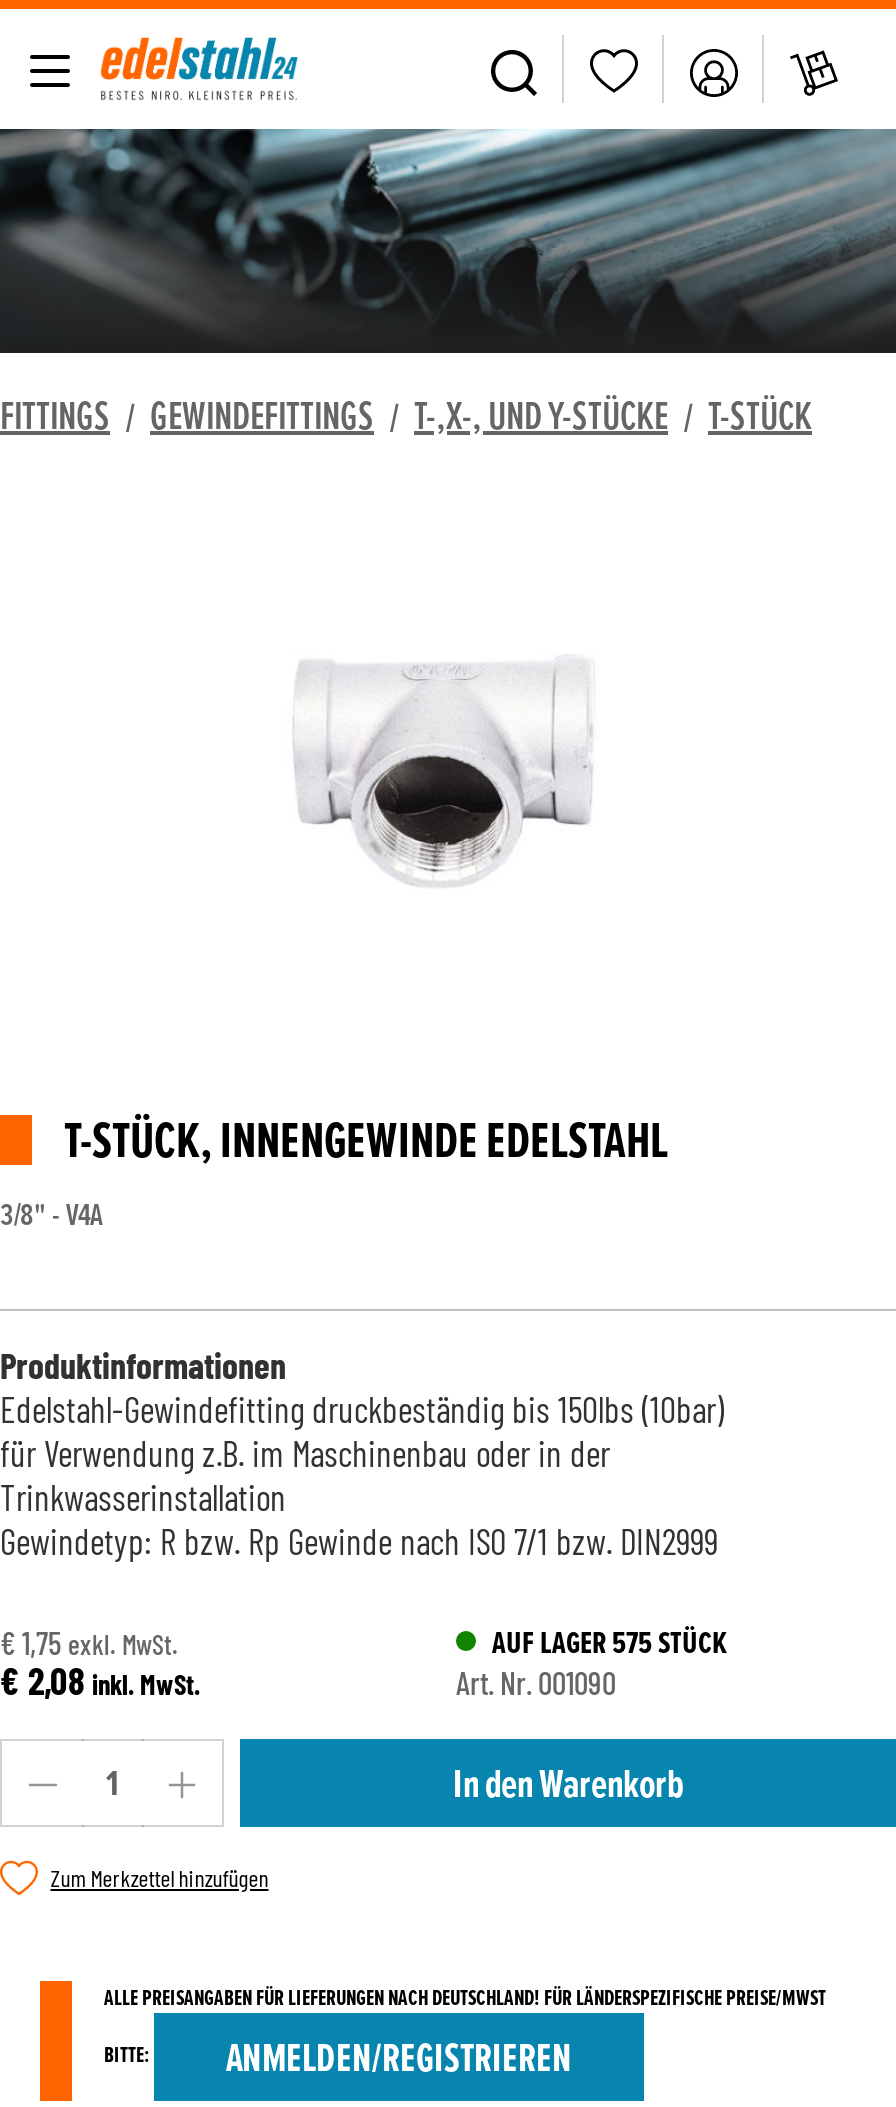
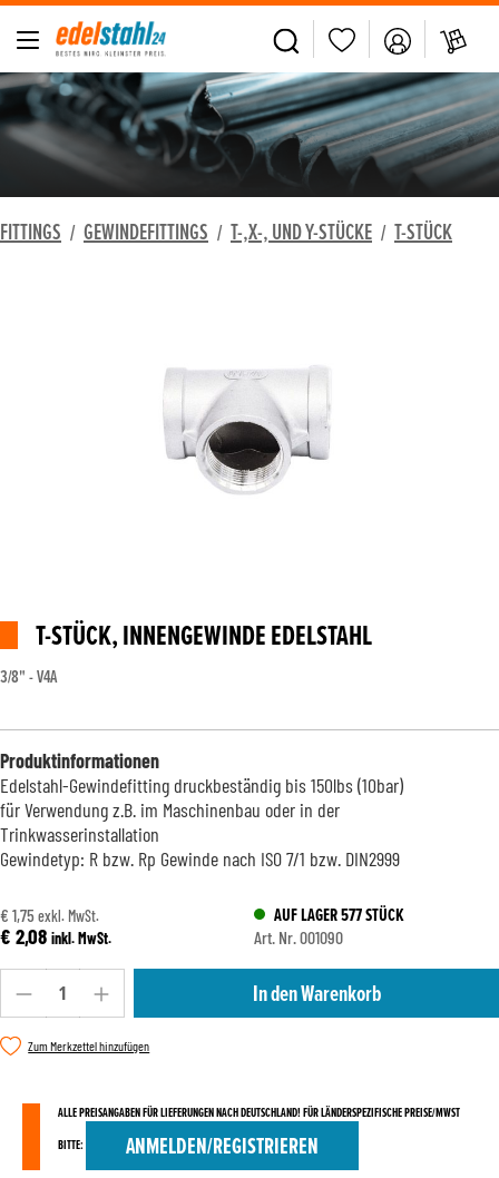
- AUF LAGER 575 STÜCK
+ AUF LAGER 577 STÜCK
